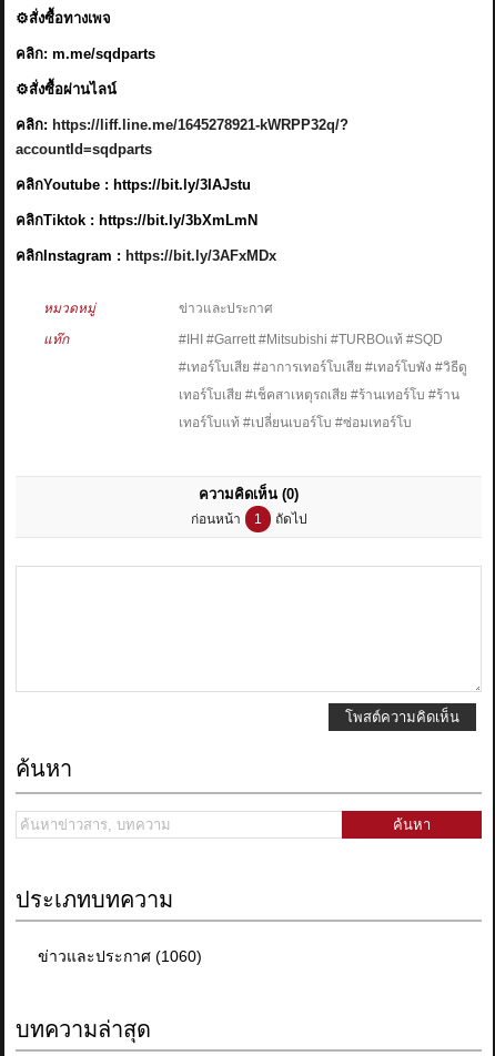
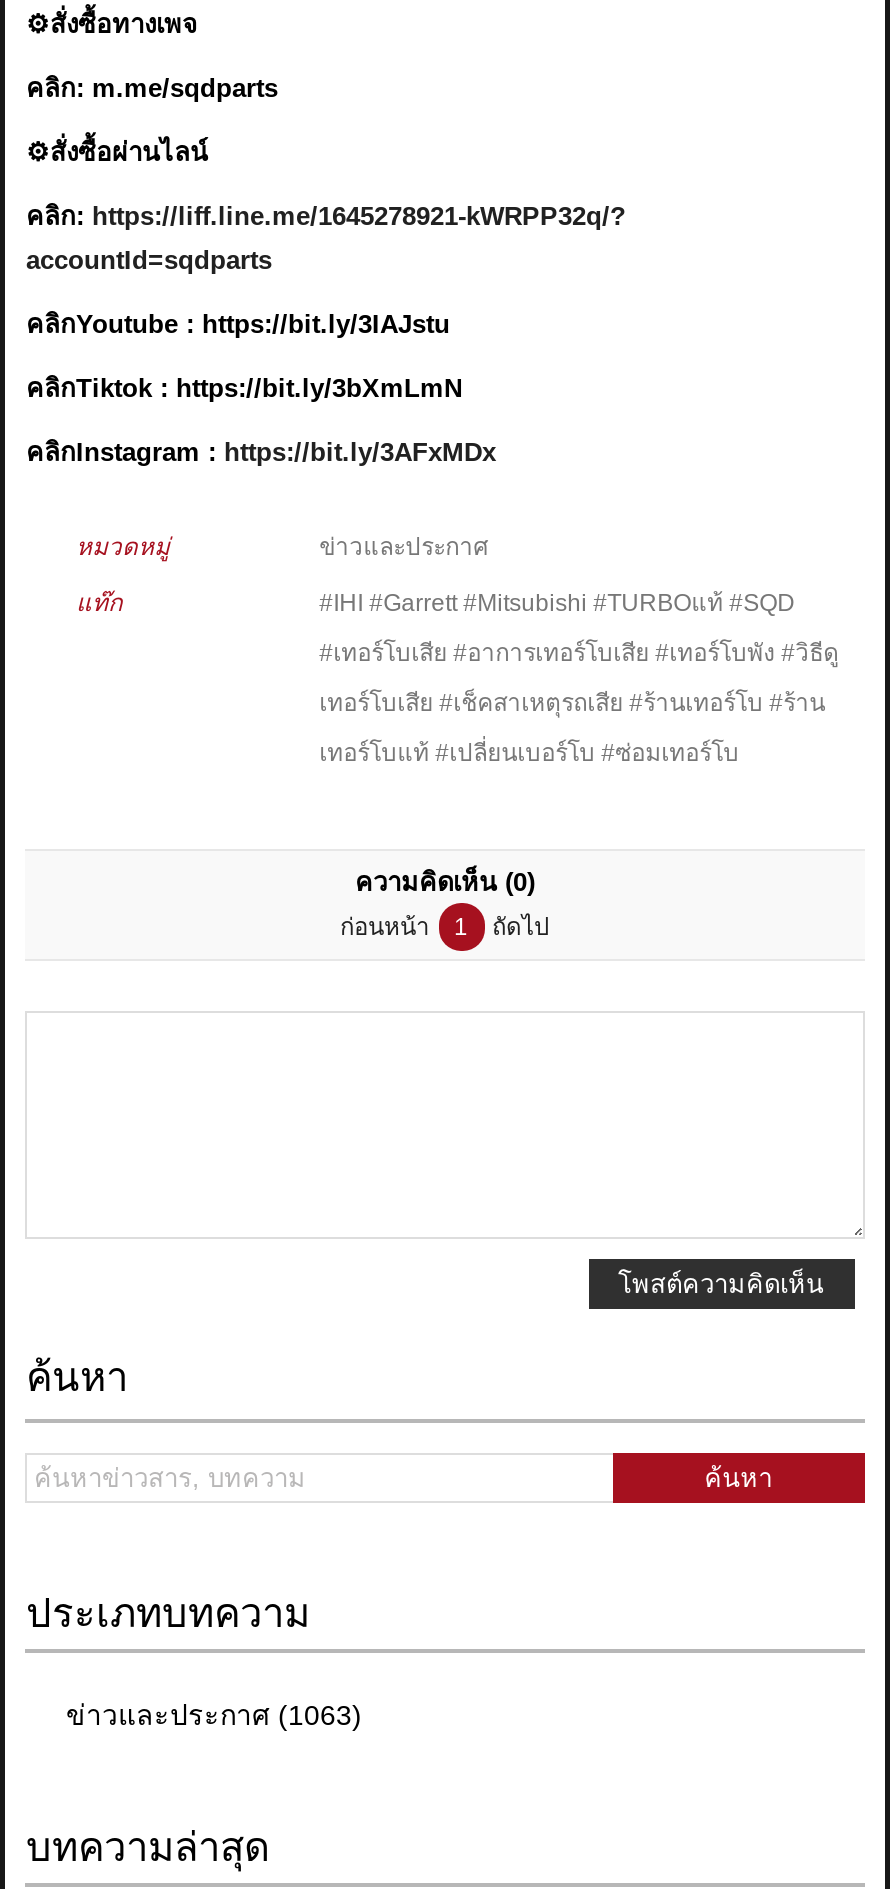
- ข่าวและประกาศ (1060)
+ ข่าวและประกาศ (1063)
